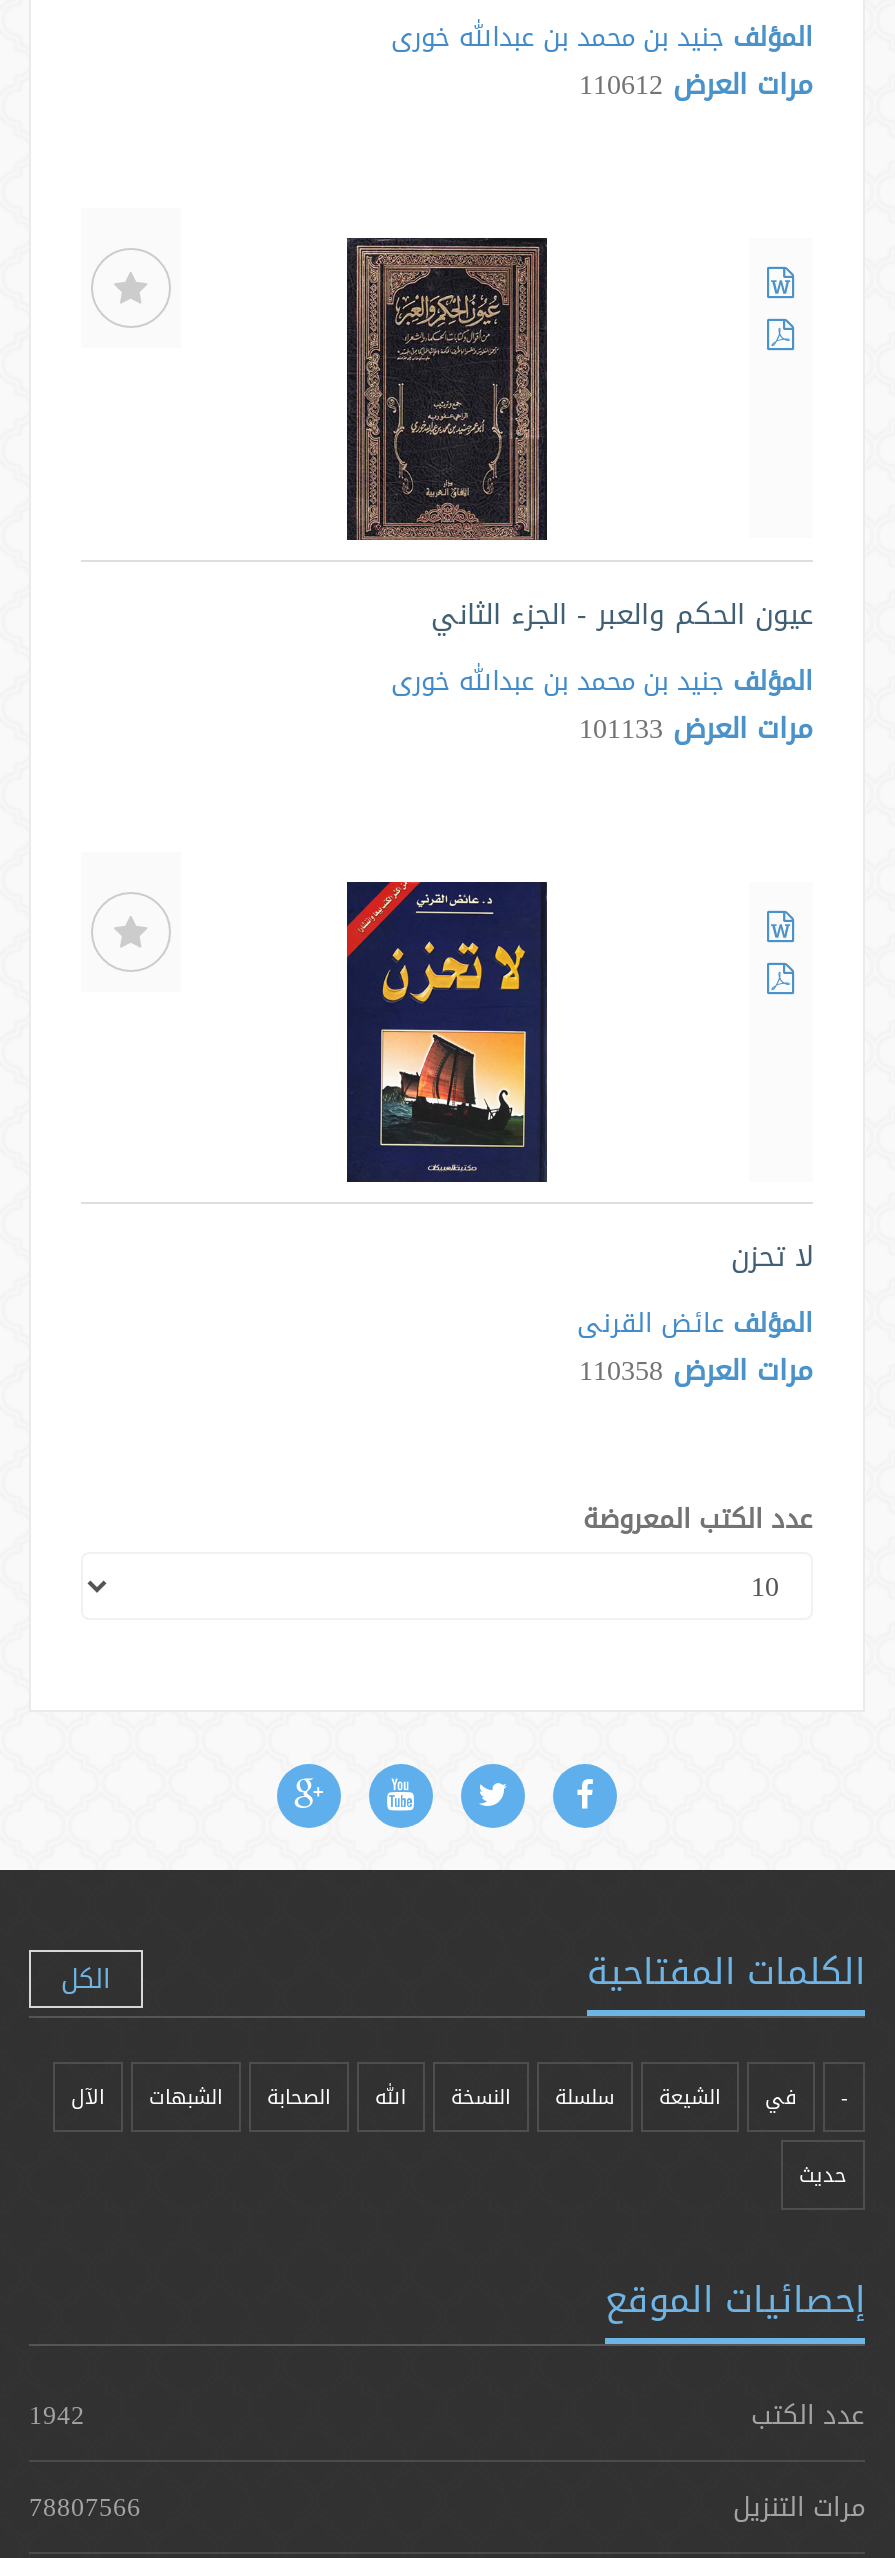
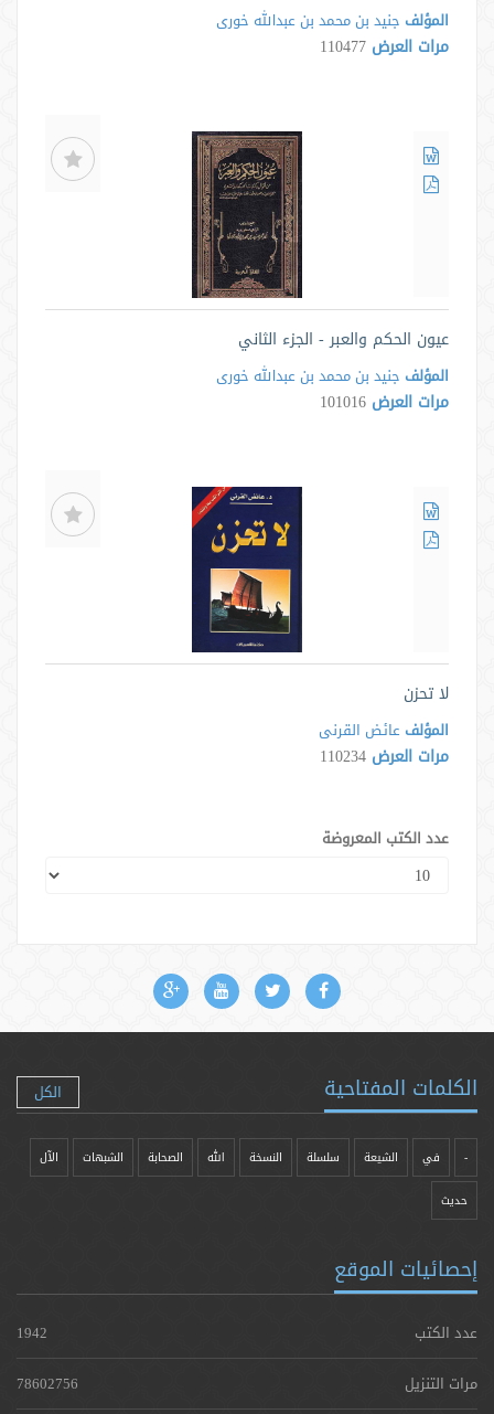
- مرات العرض 110612
+ مرات العرض 110477

- مرات العرض 101133
+ مرات العرض 101016

- مرات العرض 110358
+ مرات العرض 110234

- 78807566
+ 78602756
